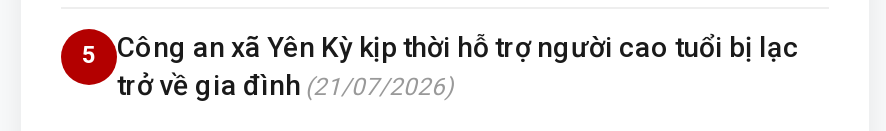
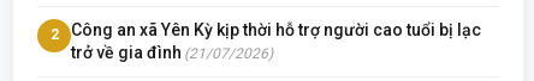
- 5 Công an xã Yên Kỳ kịp thời hỗ trợ người cao tuổi bị lạc
+ 2 Công an xã Yên Kỳ kịp thời hỗ trợ người cao tuổi bị lạc
